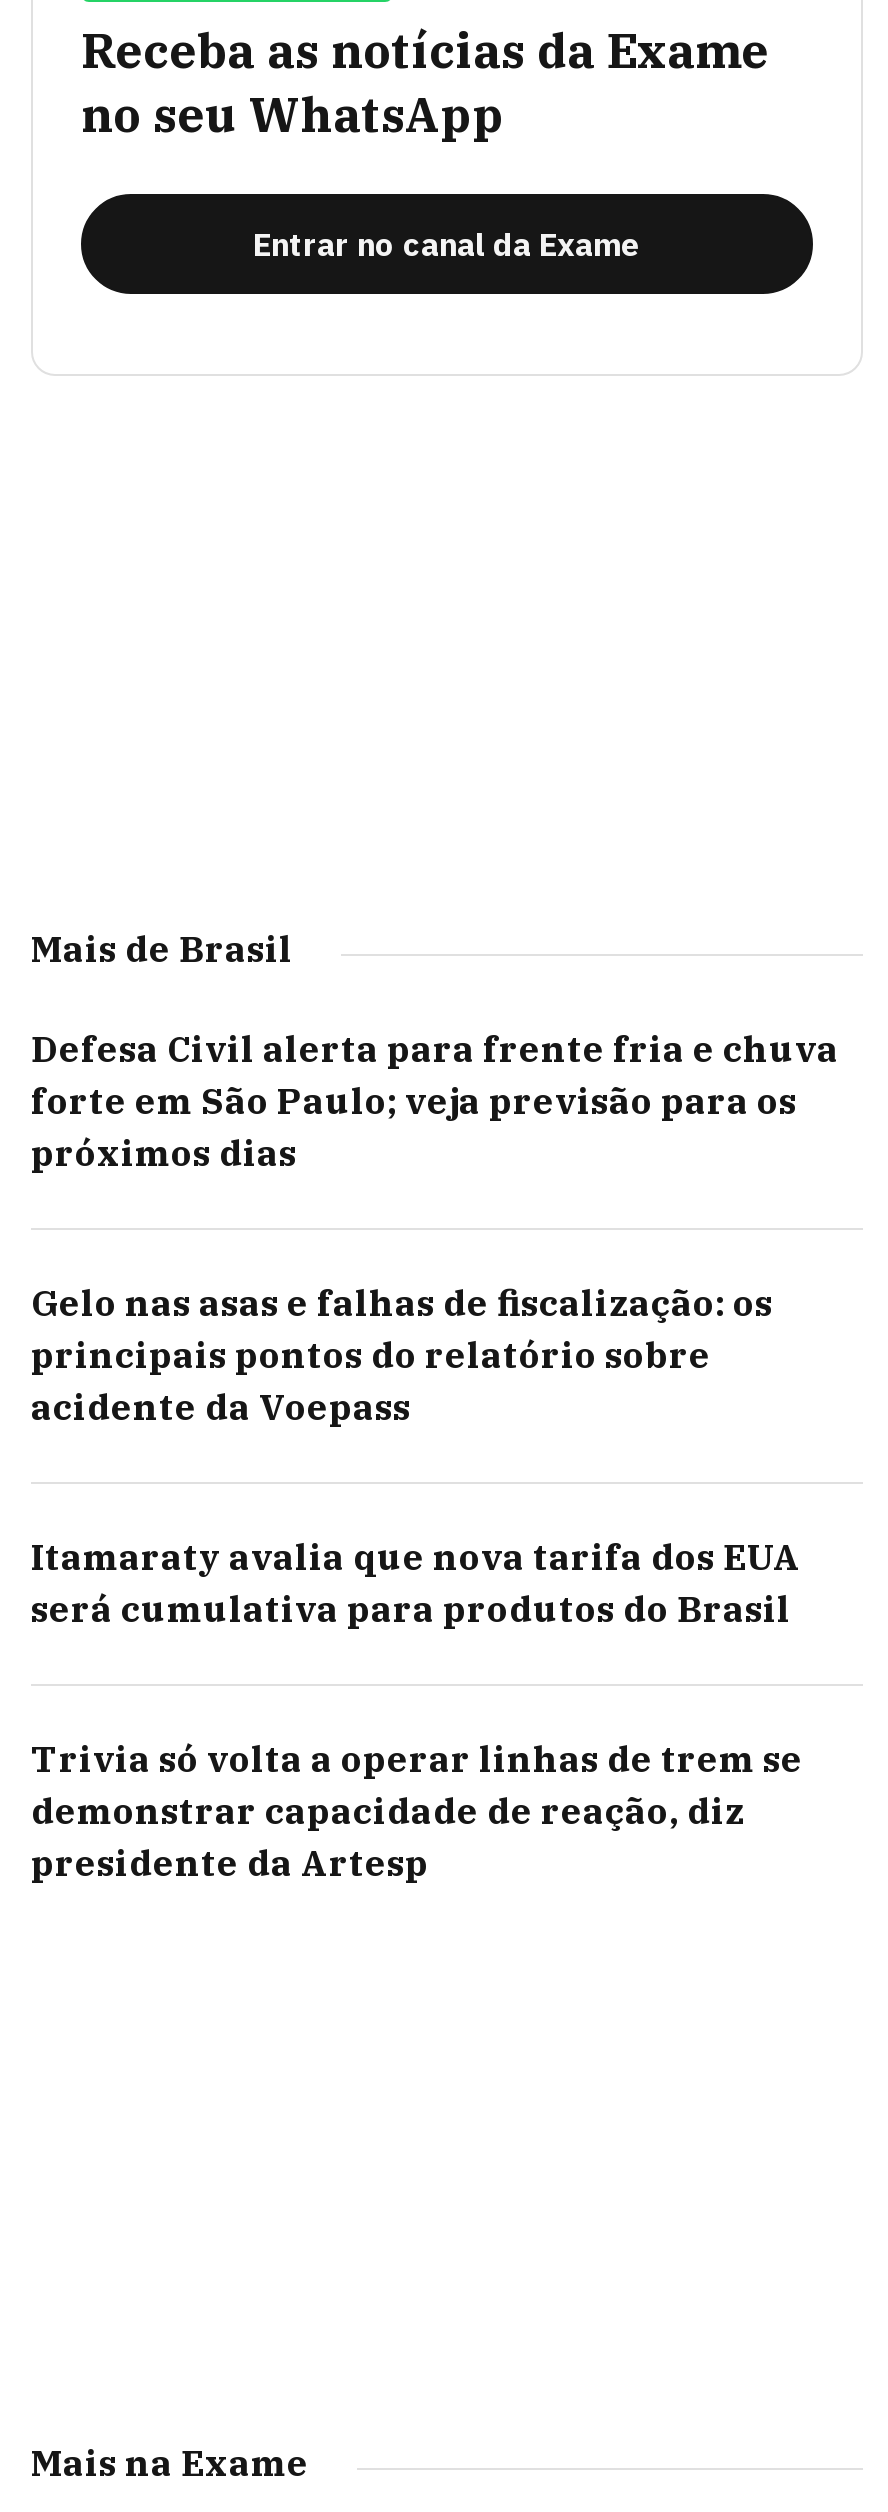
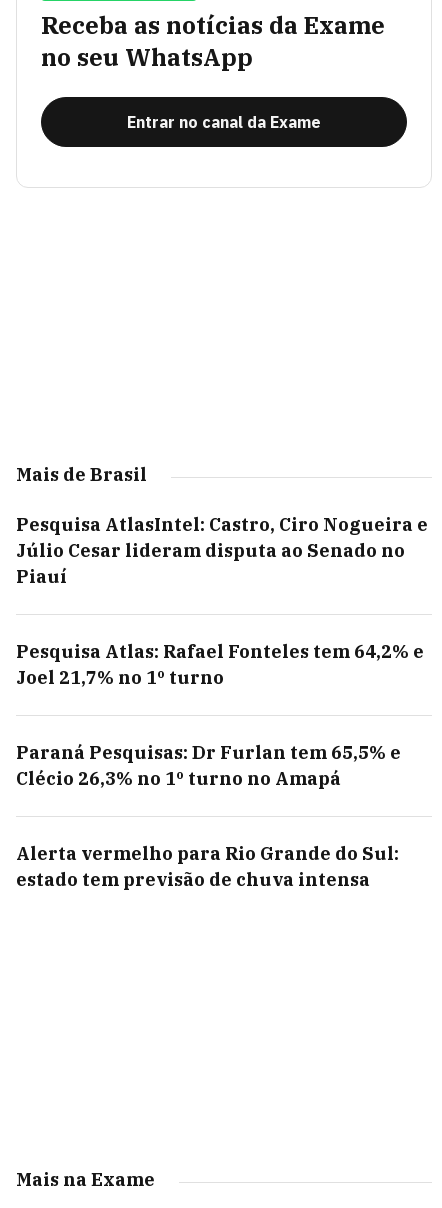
- Defesa Civil alerta para frente fria e chuva
- forte em São Paulo; veja previsão para os
- próximos dias
+ Pesquisa AtlasIntel: Castro, Ciro Nogueira e
+ Júlio Cesar lideram disputa ao Senado no
+ Piauí

- Gelo nas asas e falhas de fiscalização: os
- principais pontos do relatório sobre
- acidente da Voepass
+ Pesquisa Atlas: Rafael Fonteles tem 64,2% e
+ Joel 21,7% no 1º turno

- Itamaraty avalia que nova tarifa dos EUA
- será cumulativa para produtos do Brasil
+ Paraná Pesquisas: Dr Furlan tem 65,5% e
+ Clécio 26,3% no 1º turno no Amapá

- Trivia só volta a operar linhas de trem se
- demonstrar capacidade de reação, diz
- presidente da Artesp
+ Alerta vermelho para Rio Grande do Sul:
+ estado tem previsão de chuva intensa
